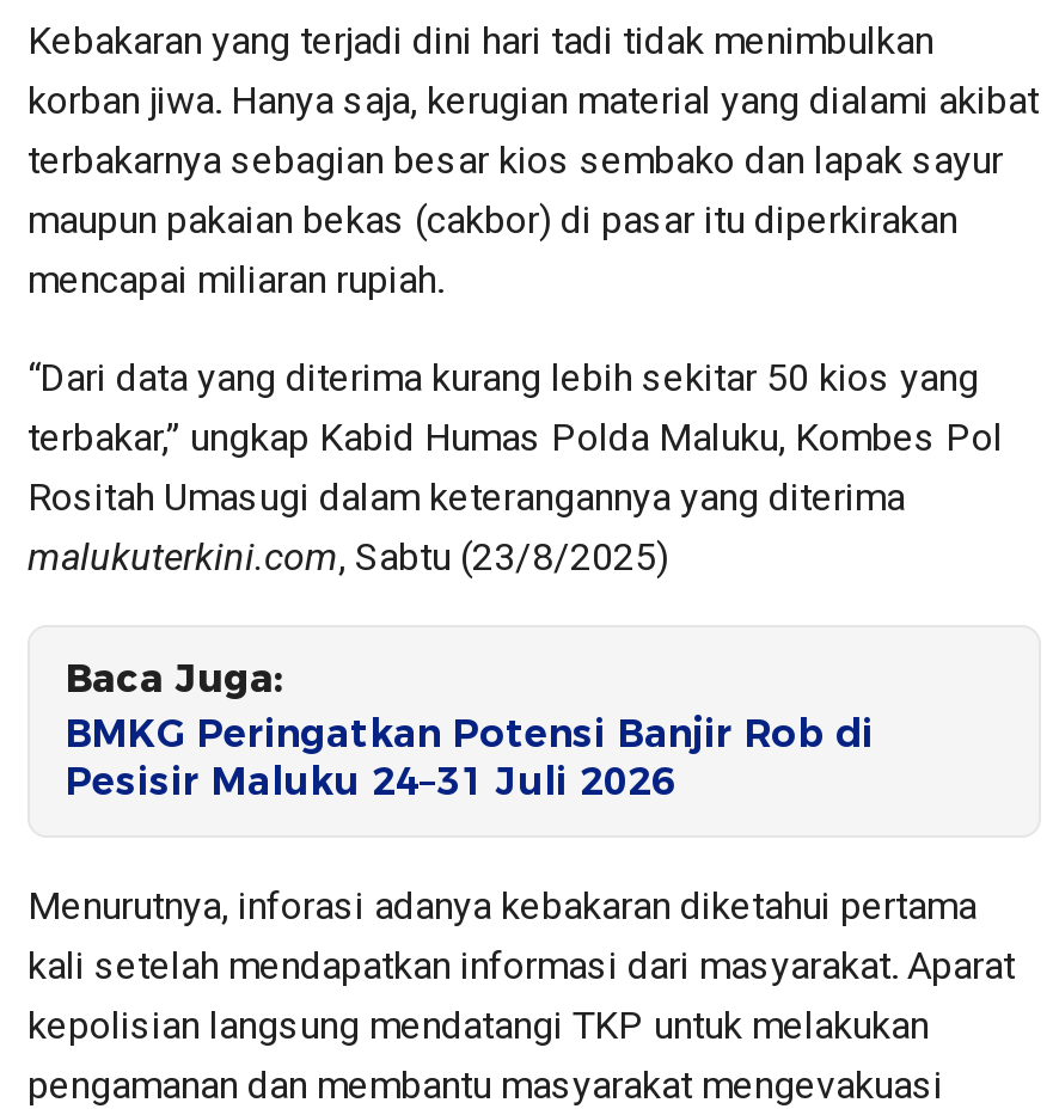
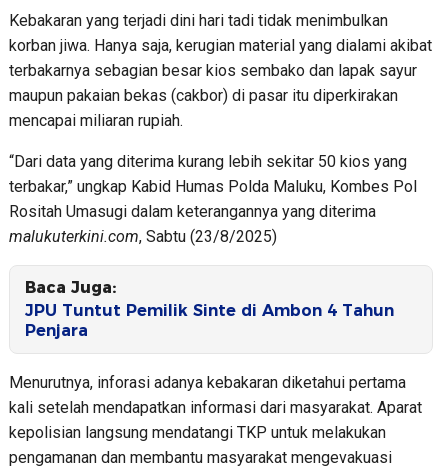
- BMKG Peringatkan Potensi Banjir Rob di
- Pesisir Maluku 24–31 Juli 2026
+ JPU Tuntut Pemilik Sinte di Ambon 4 Tahun
+ Penjara
